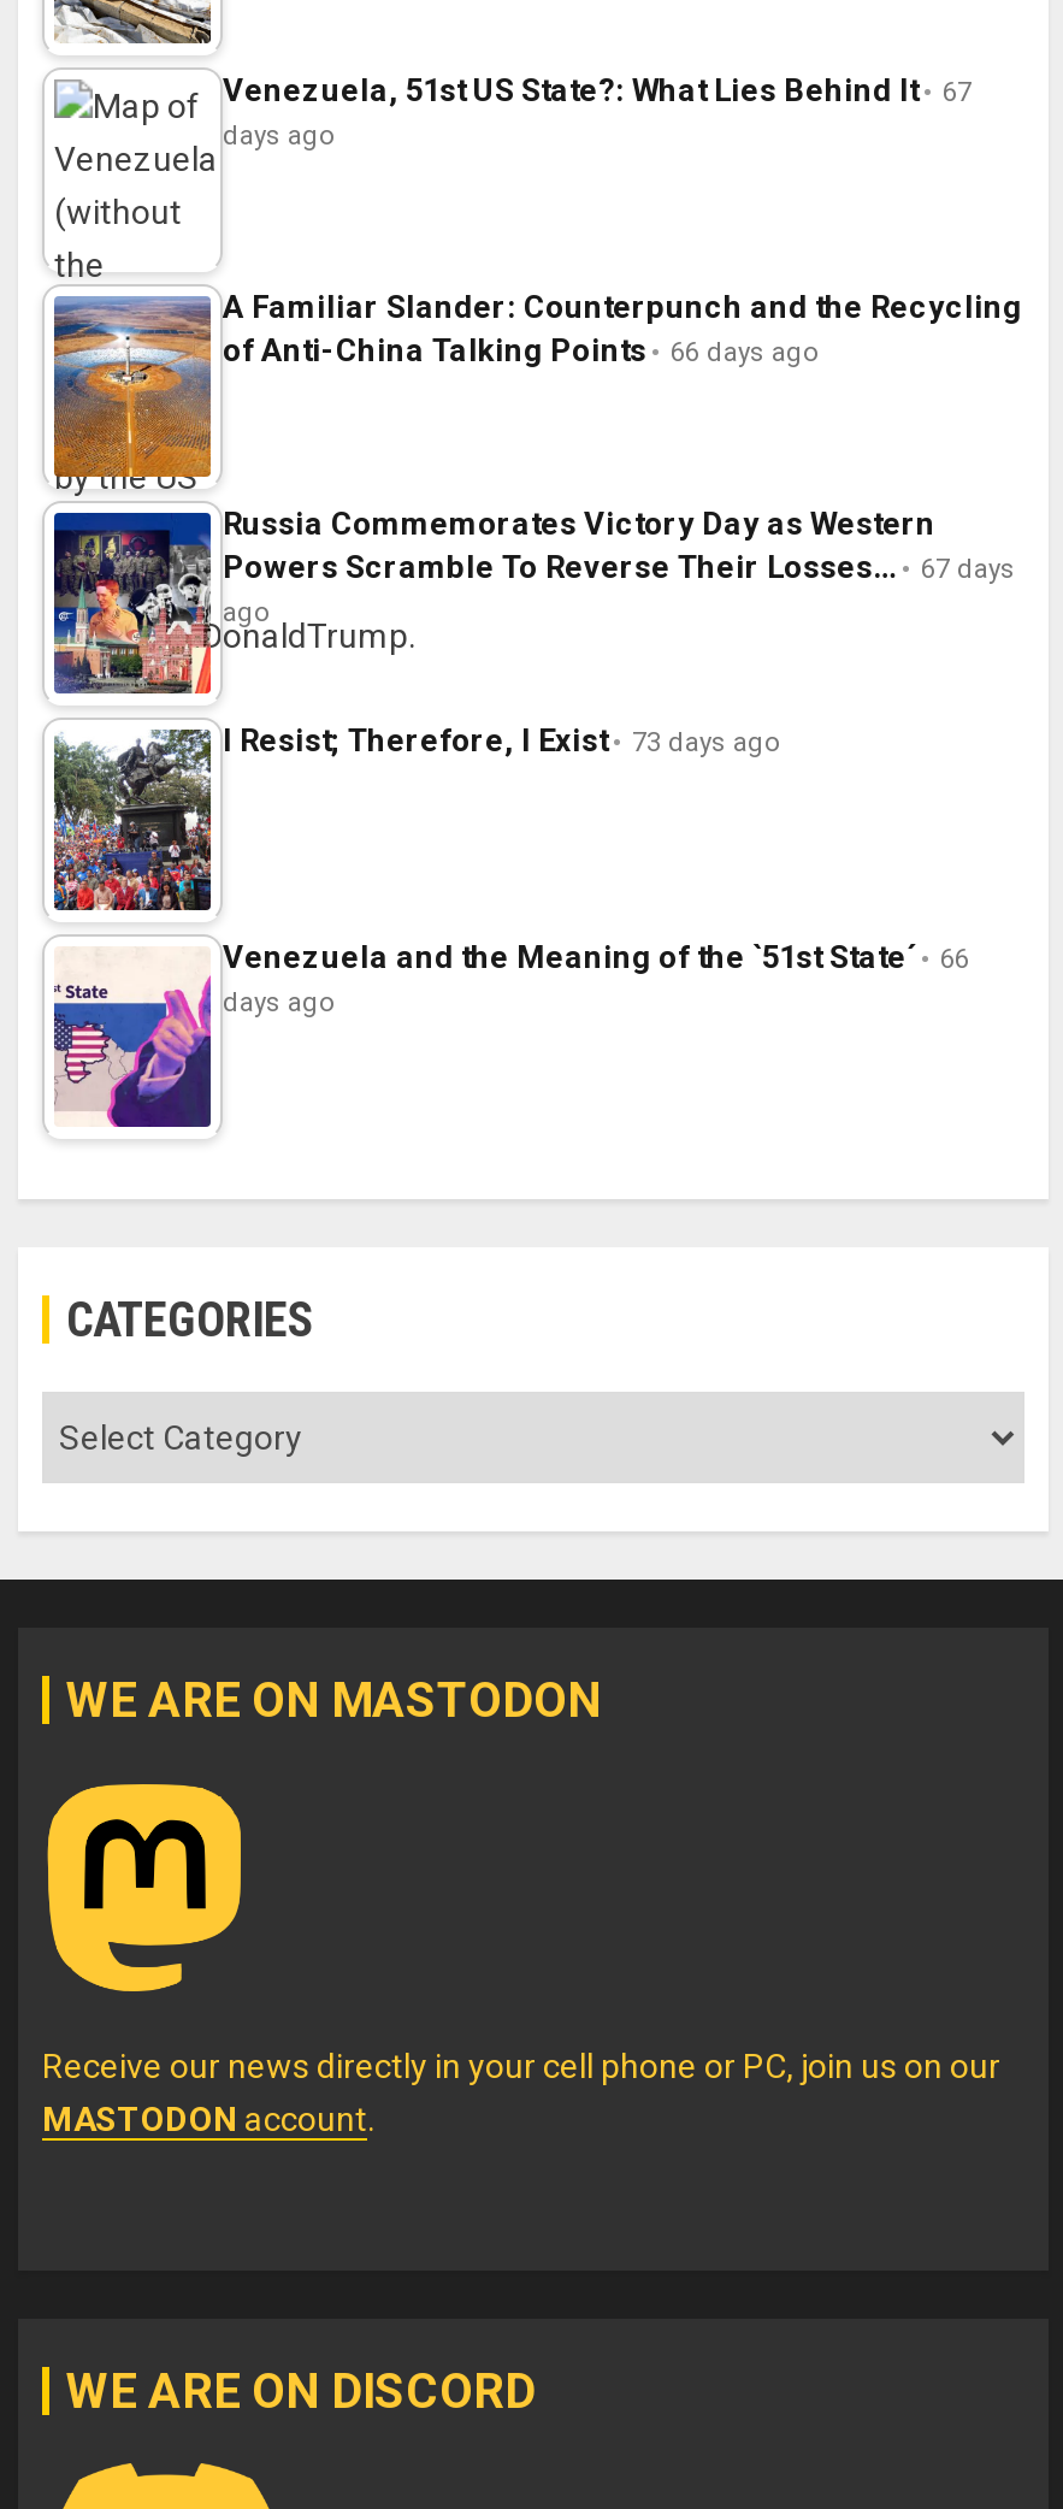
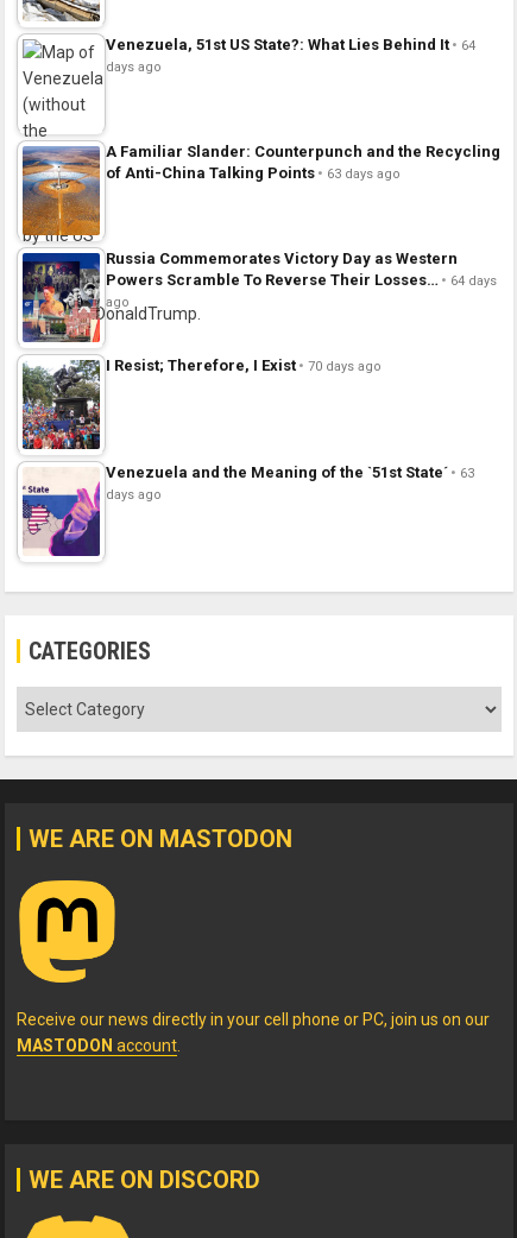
- Venezuela, 51st US State?: What Lies Behind It 67
+ Venezuela, 51st US State?: What Lies Behind It 64

- of Anti-China Talking Points 66 days ago
+ of Anti-China Talking Points 63 days ago

- Powers Scramble To Reverse Their Losses… 67 days
+ Powers Scramble To Reverse Their Losses… 64 days

- I Resist; Therefore, I Exist 73 days ago
+ I Resist; Therefore, I Exist 70 days ago

- Venezuela and the Meaning of the `51st State´ 66
+ Venezuela and the Meaning of the `51st State´ 63
